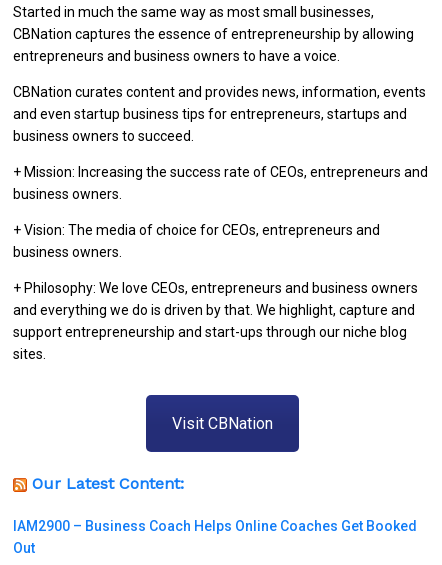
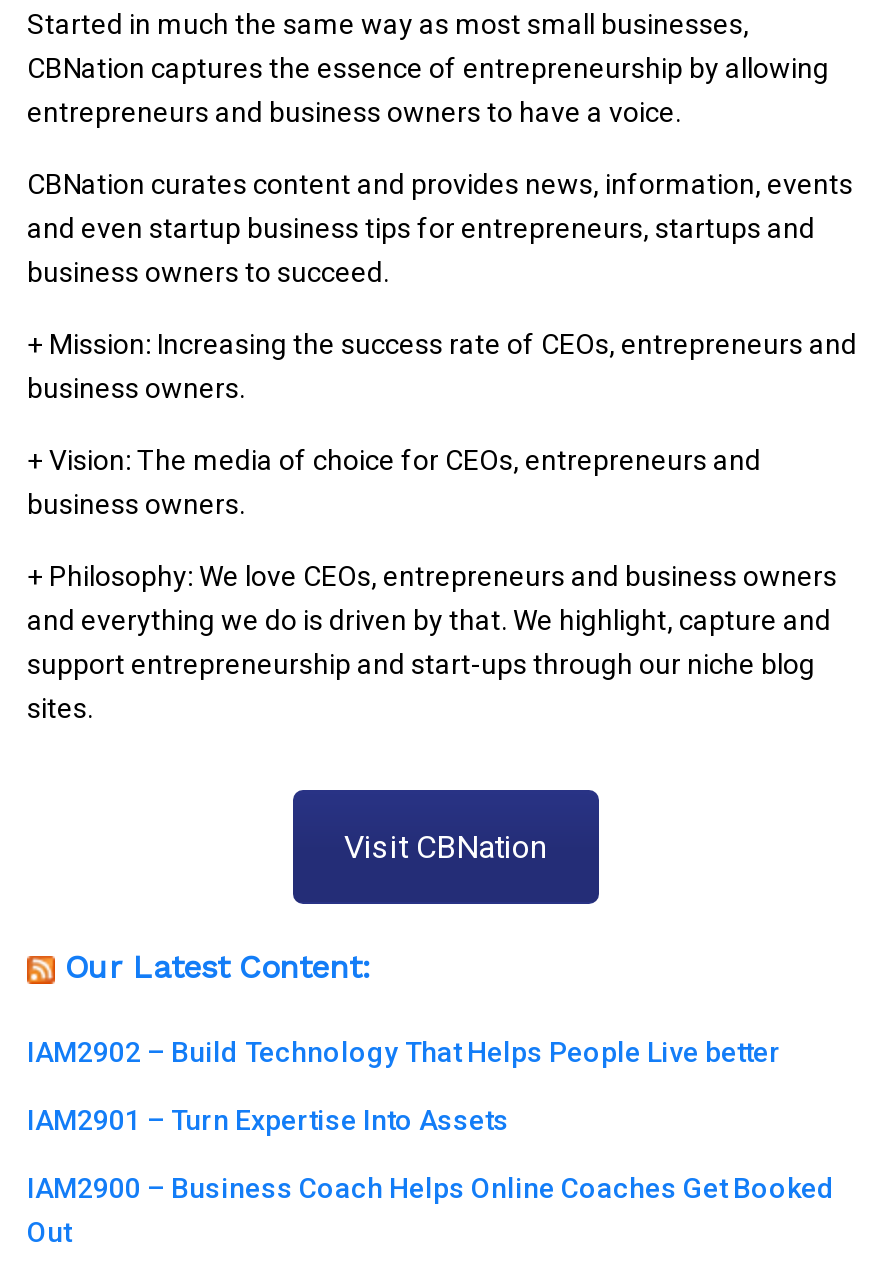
+ IAM2902 – Build Technology That Helps People Live better
+ IAM2901 – Turn Expertise Into Assets
